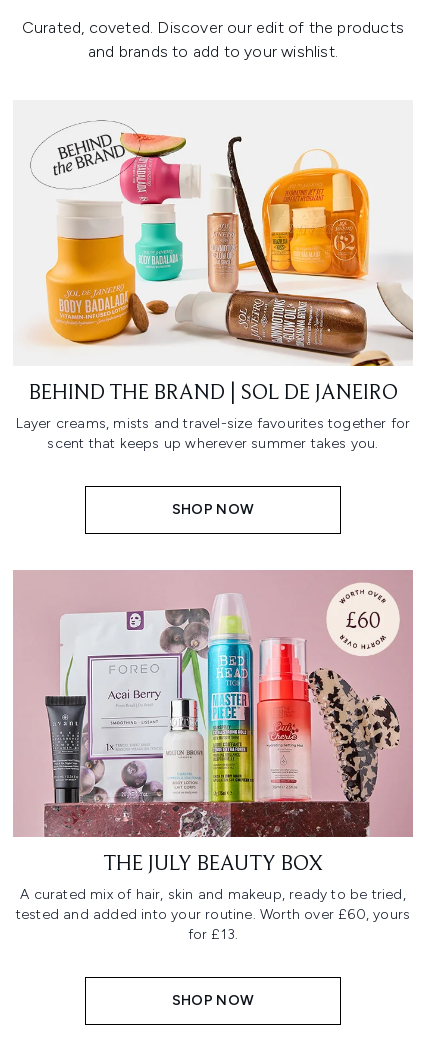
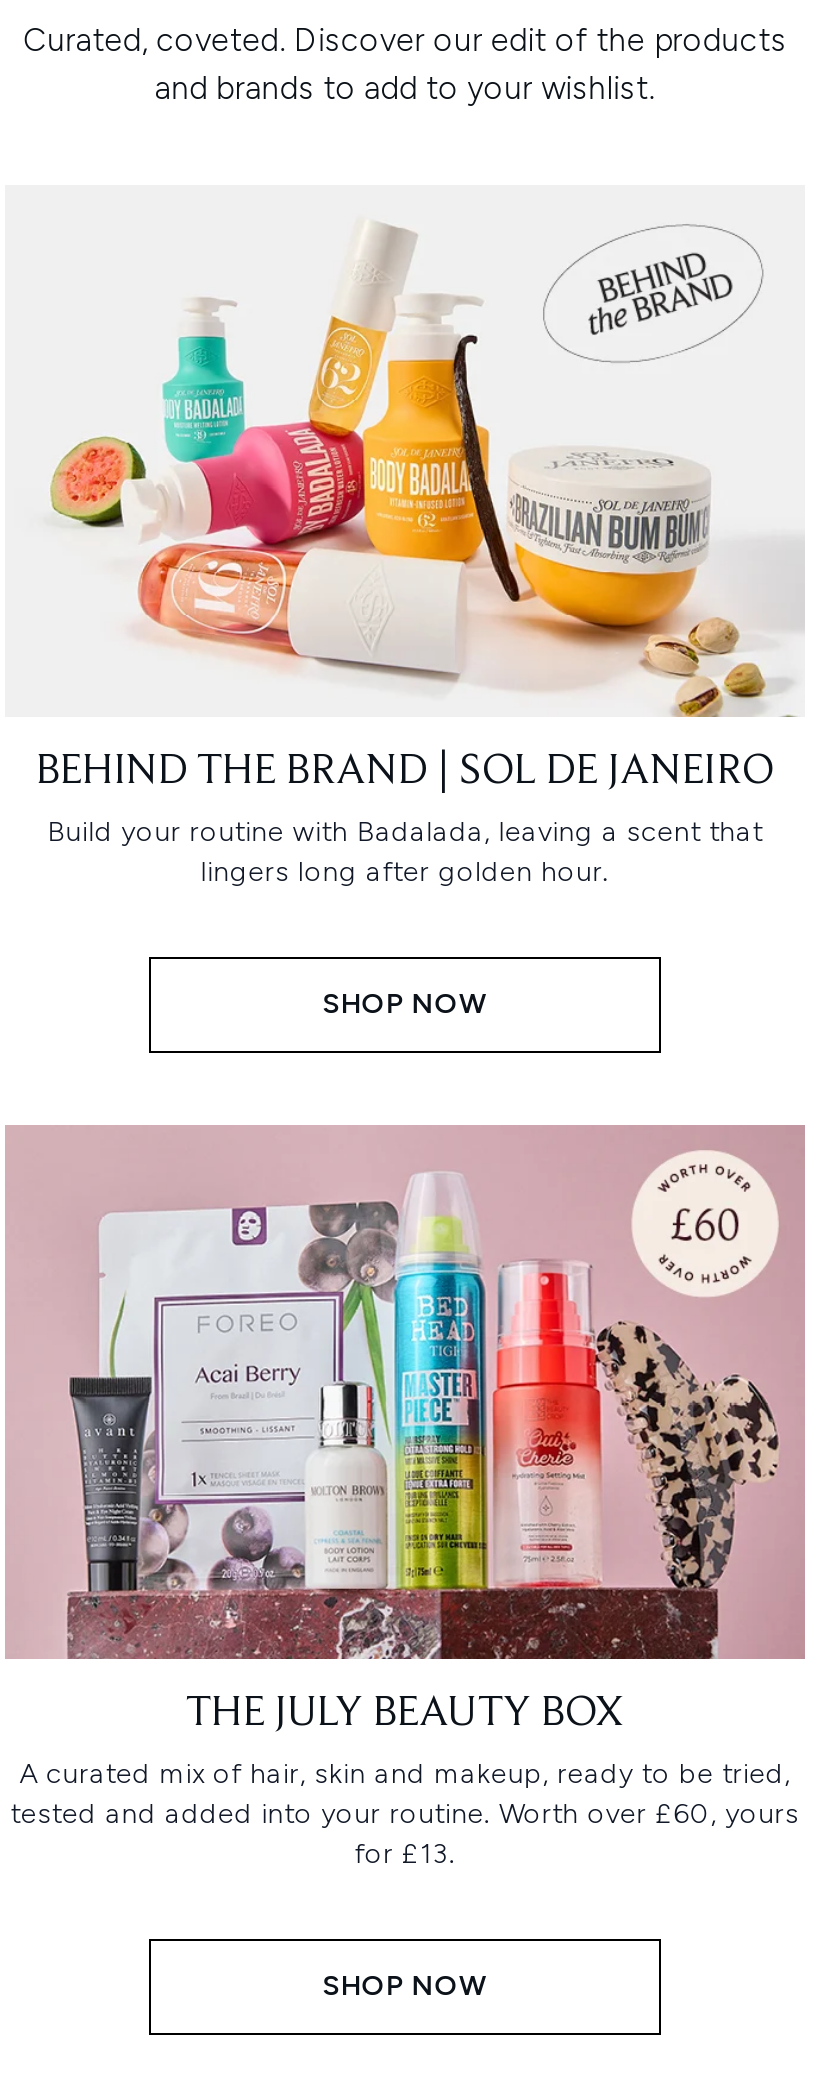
- [image]
+ [image]

- Layer creams, mists and travel-size favourites together for
- scent that keeps up wherever summer takes you.
+ Build your routine with Badalada, leaving a scent that
+ lingers long after golden hour.
